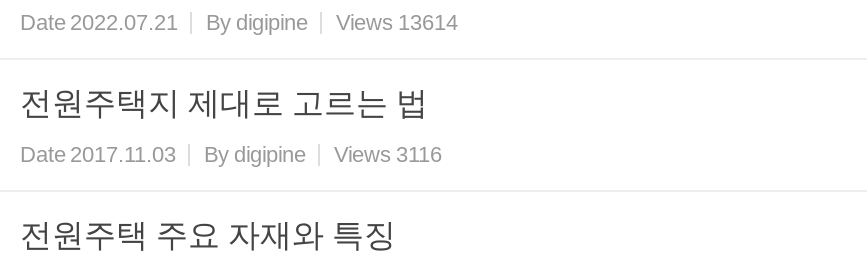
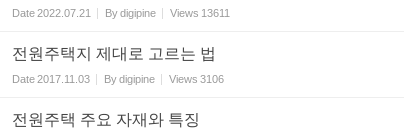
- Date 2022.07.21 By digipine Views 13614
+ Date 2022.07.21 By digipine Views 13611

- Date 2017.11.03 By digipine Views 3116
+ Date 2017.11.03 By digipine Views 3106
